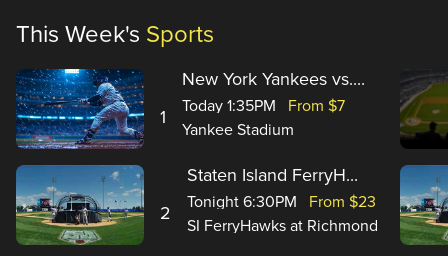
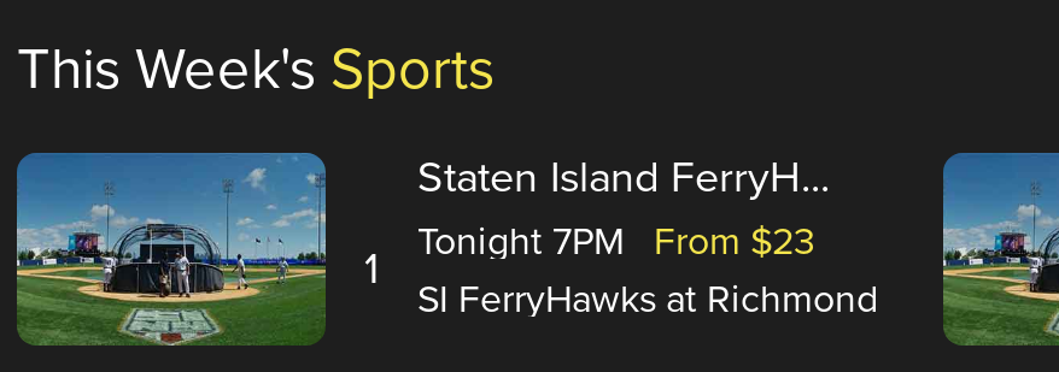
- [image]
- New York Yankees vs....
- Today 1:35PM From $7
- Yankee Stadium
- 2

- [image]

- Tonight 6:30PM From $23
+ Tonight 7PM From $23
